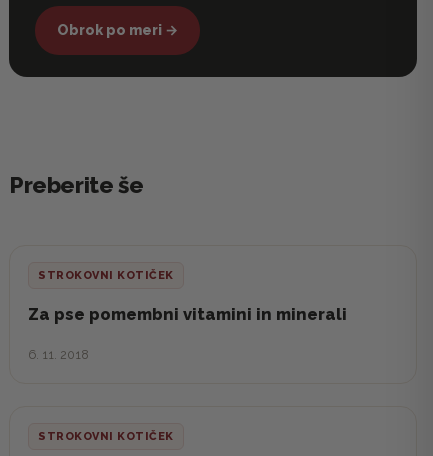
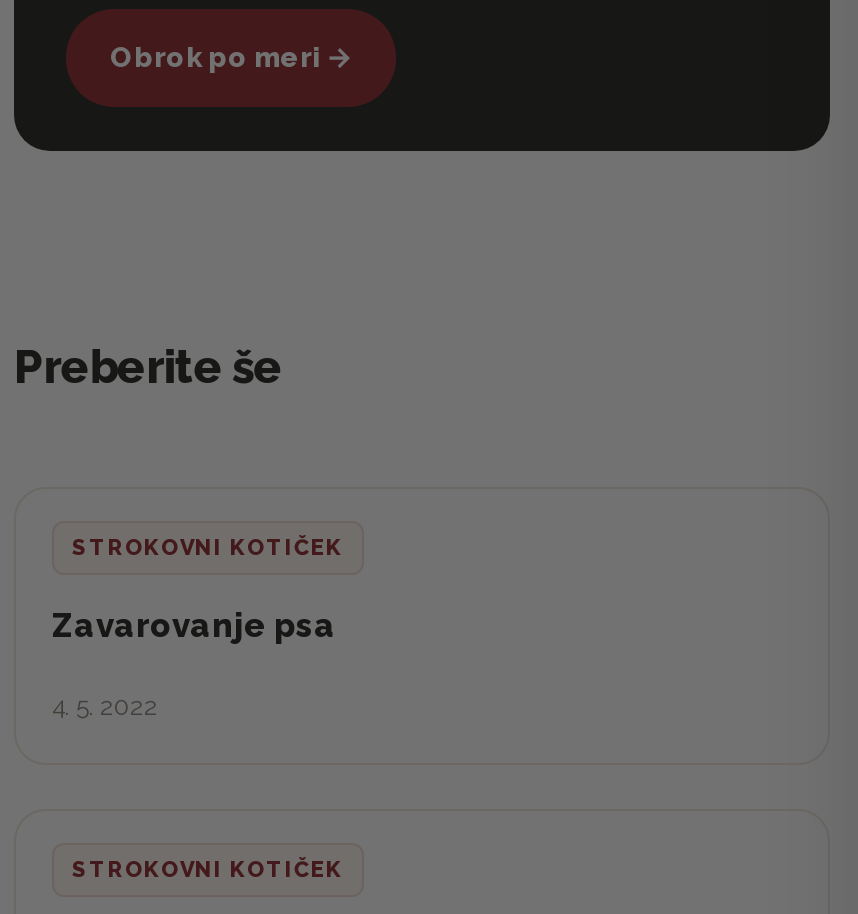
- Za pse pomembni vitamini in minerali
+ Zavarovanje psa

- 6. 11. 2018
+ 4. 5. 2022
